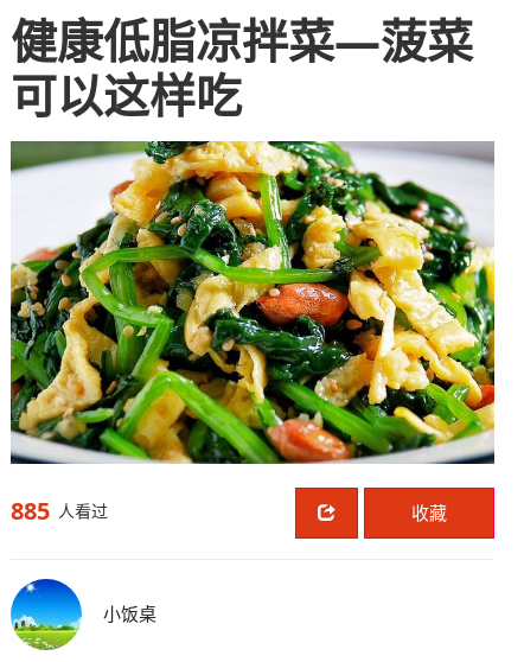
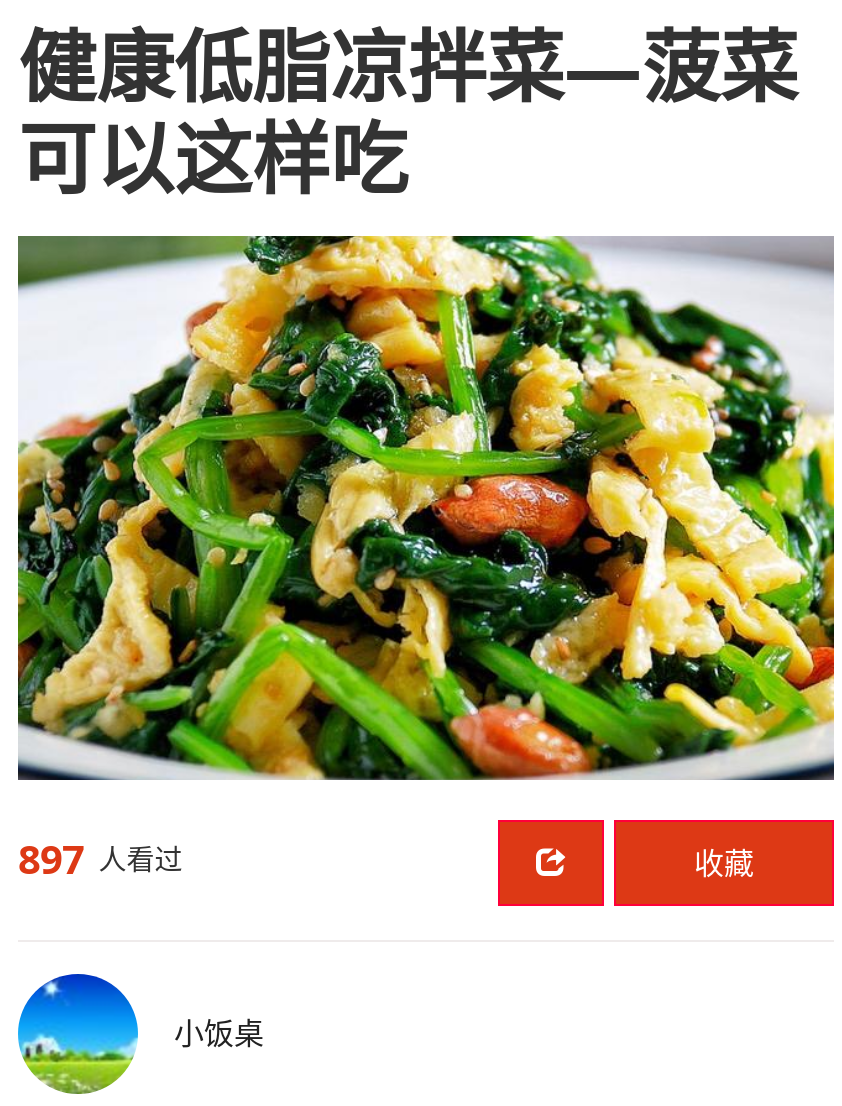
- 885 人看过
+ 897 人看过
